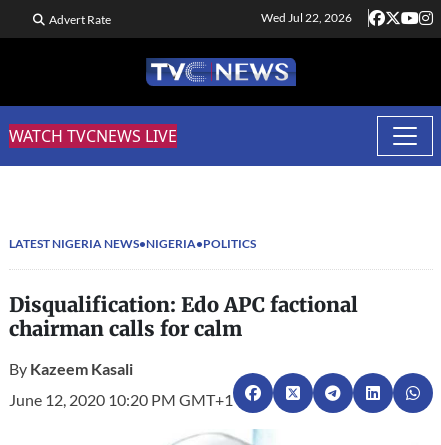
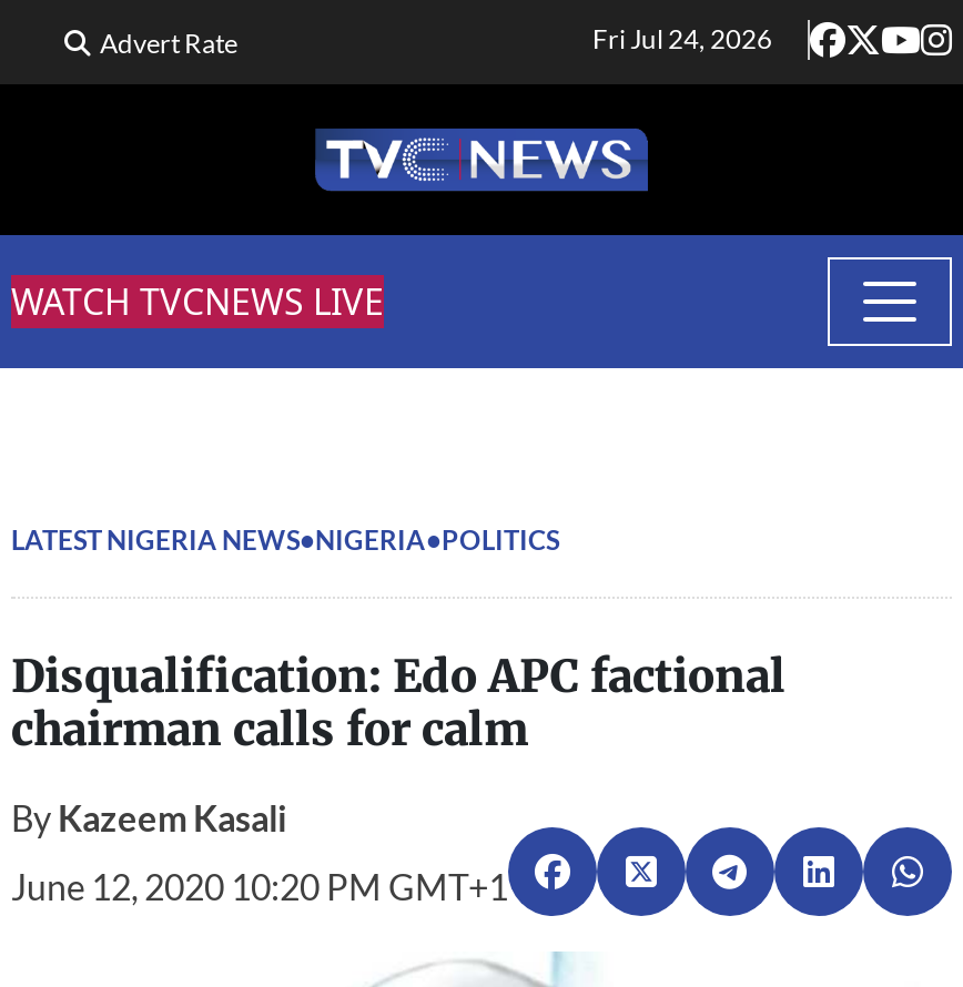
- Wed Jul 22, 2026
+ Fri Jul 24, 2026
